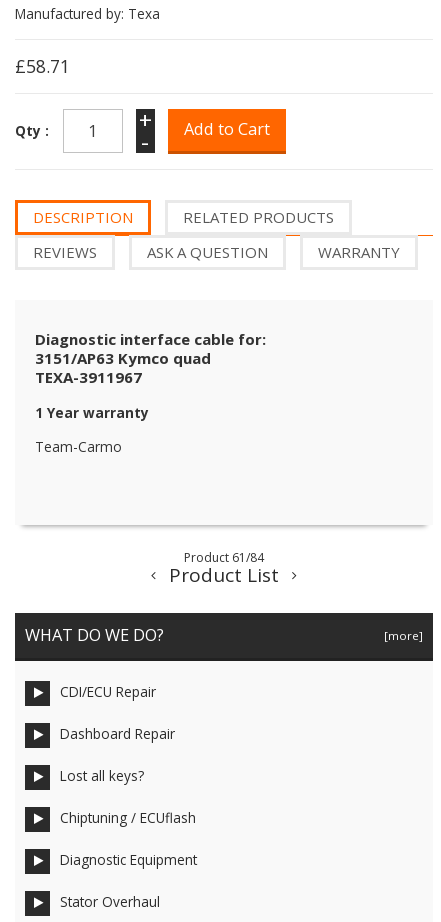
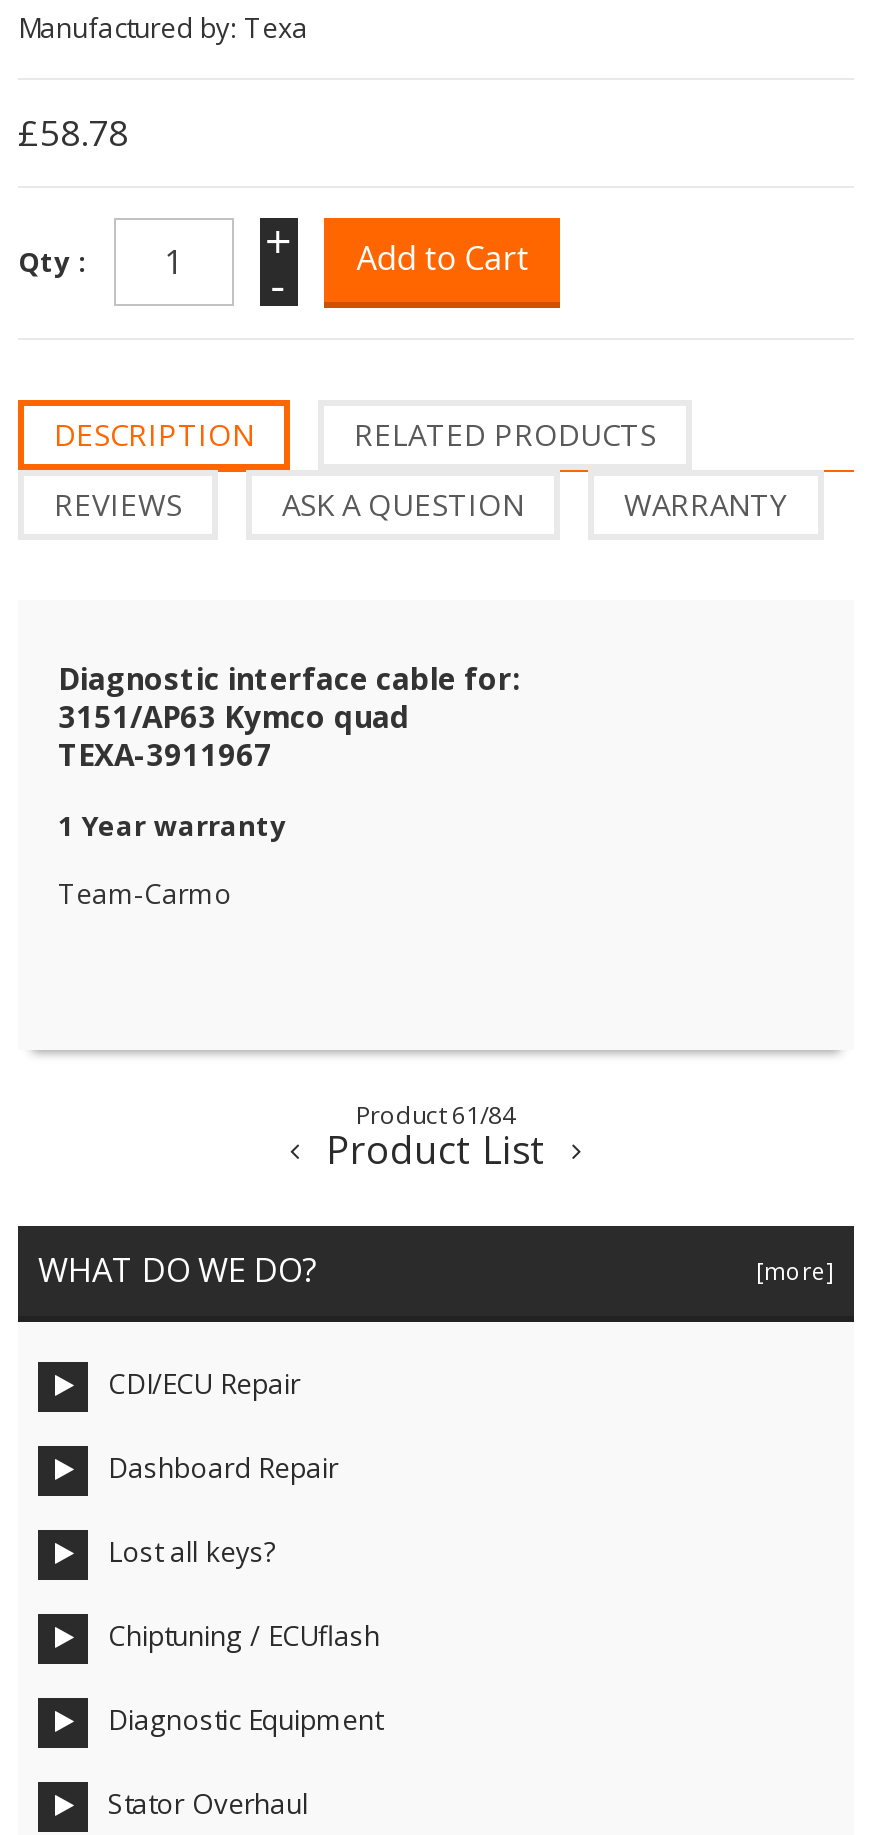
- £58.71
+ £58.78
